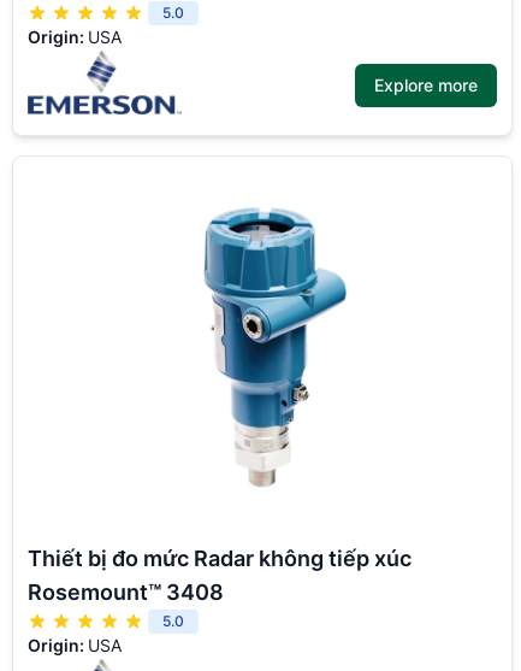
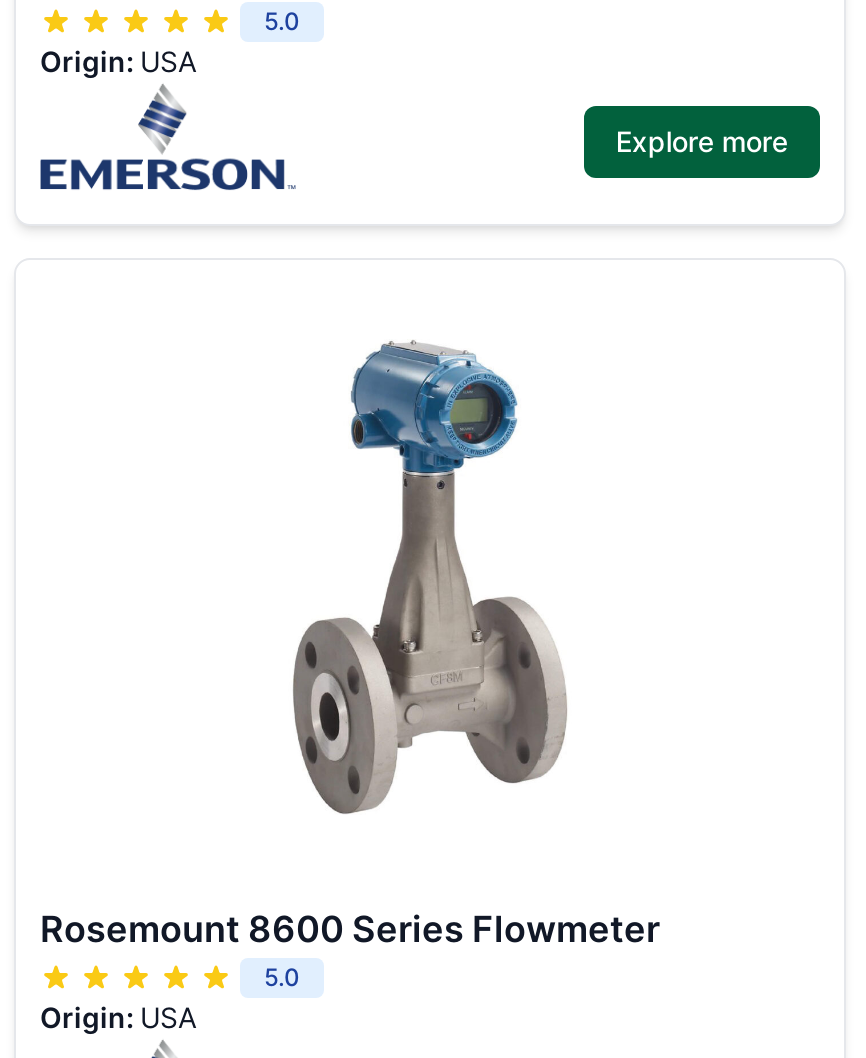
- [image]
+ [image]

- Thiết bị đo mức Radar không tiếp xúc
- Rosemount™ 3408
+ Rosemount 8600 Series Flowmeter
